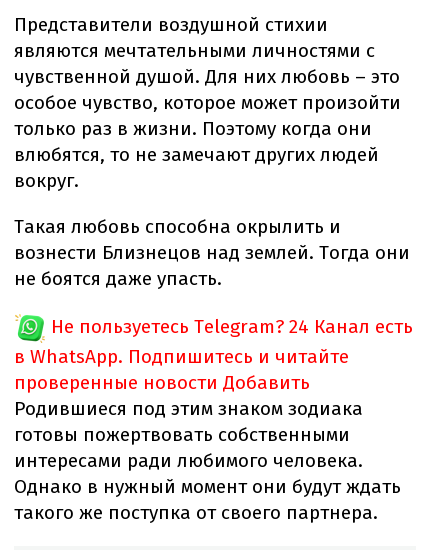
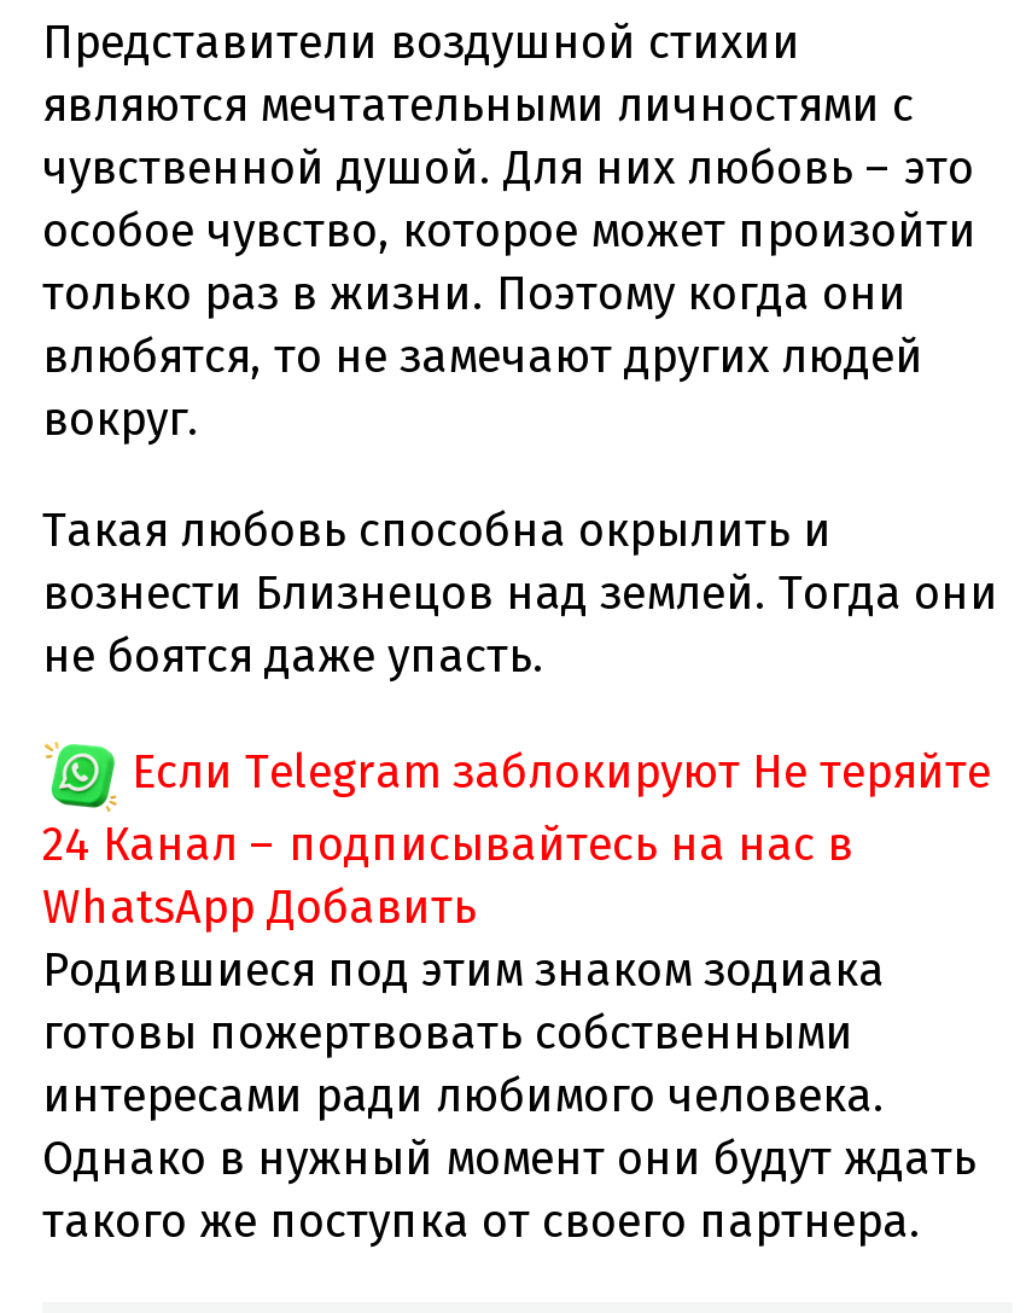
- Не пользуетесь Telegram? 24 Канал есть
- в WhatsApp. Подпишитесь и читайте
- проверенные новости Добавить
+ Если Telegram заблокируют Не теряйте
+ 24 Канал – подписывайтесь на нас в
+ WhatsApp Добавить
